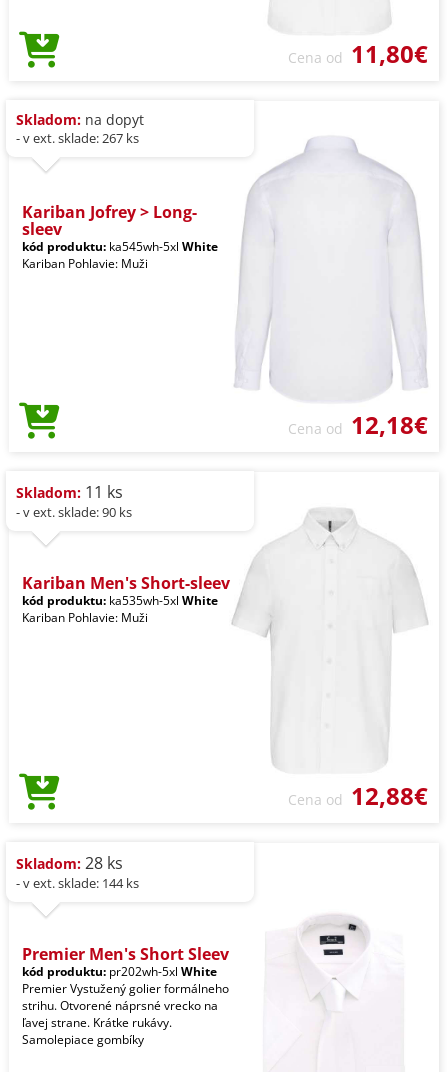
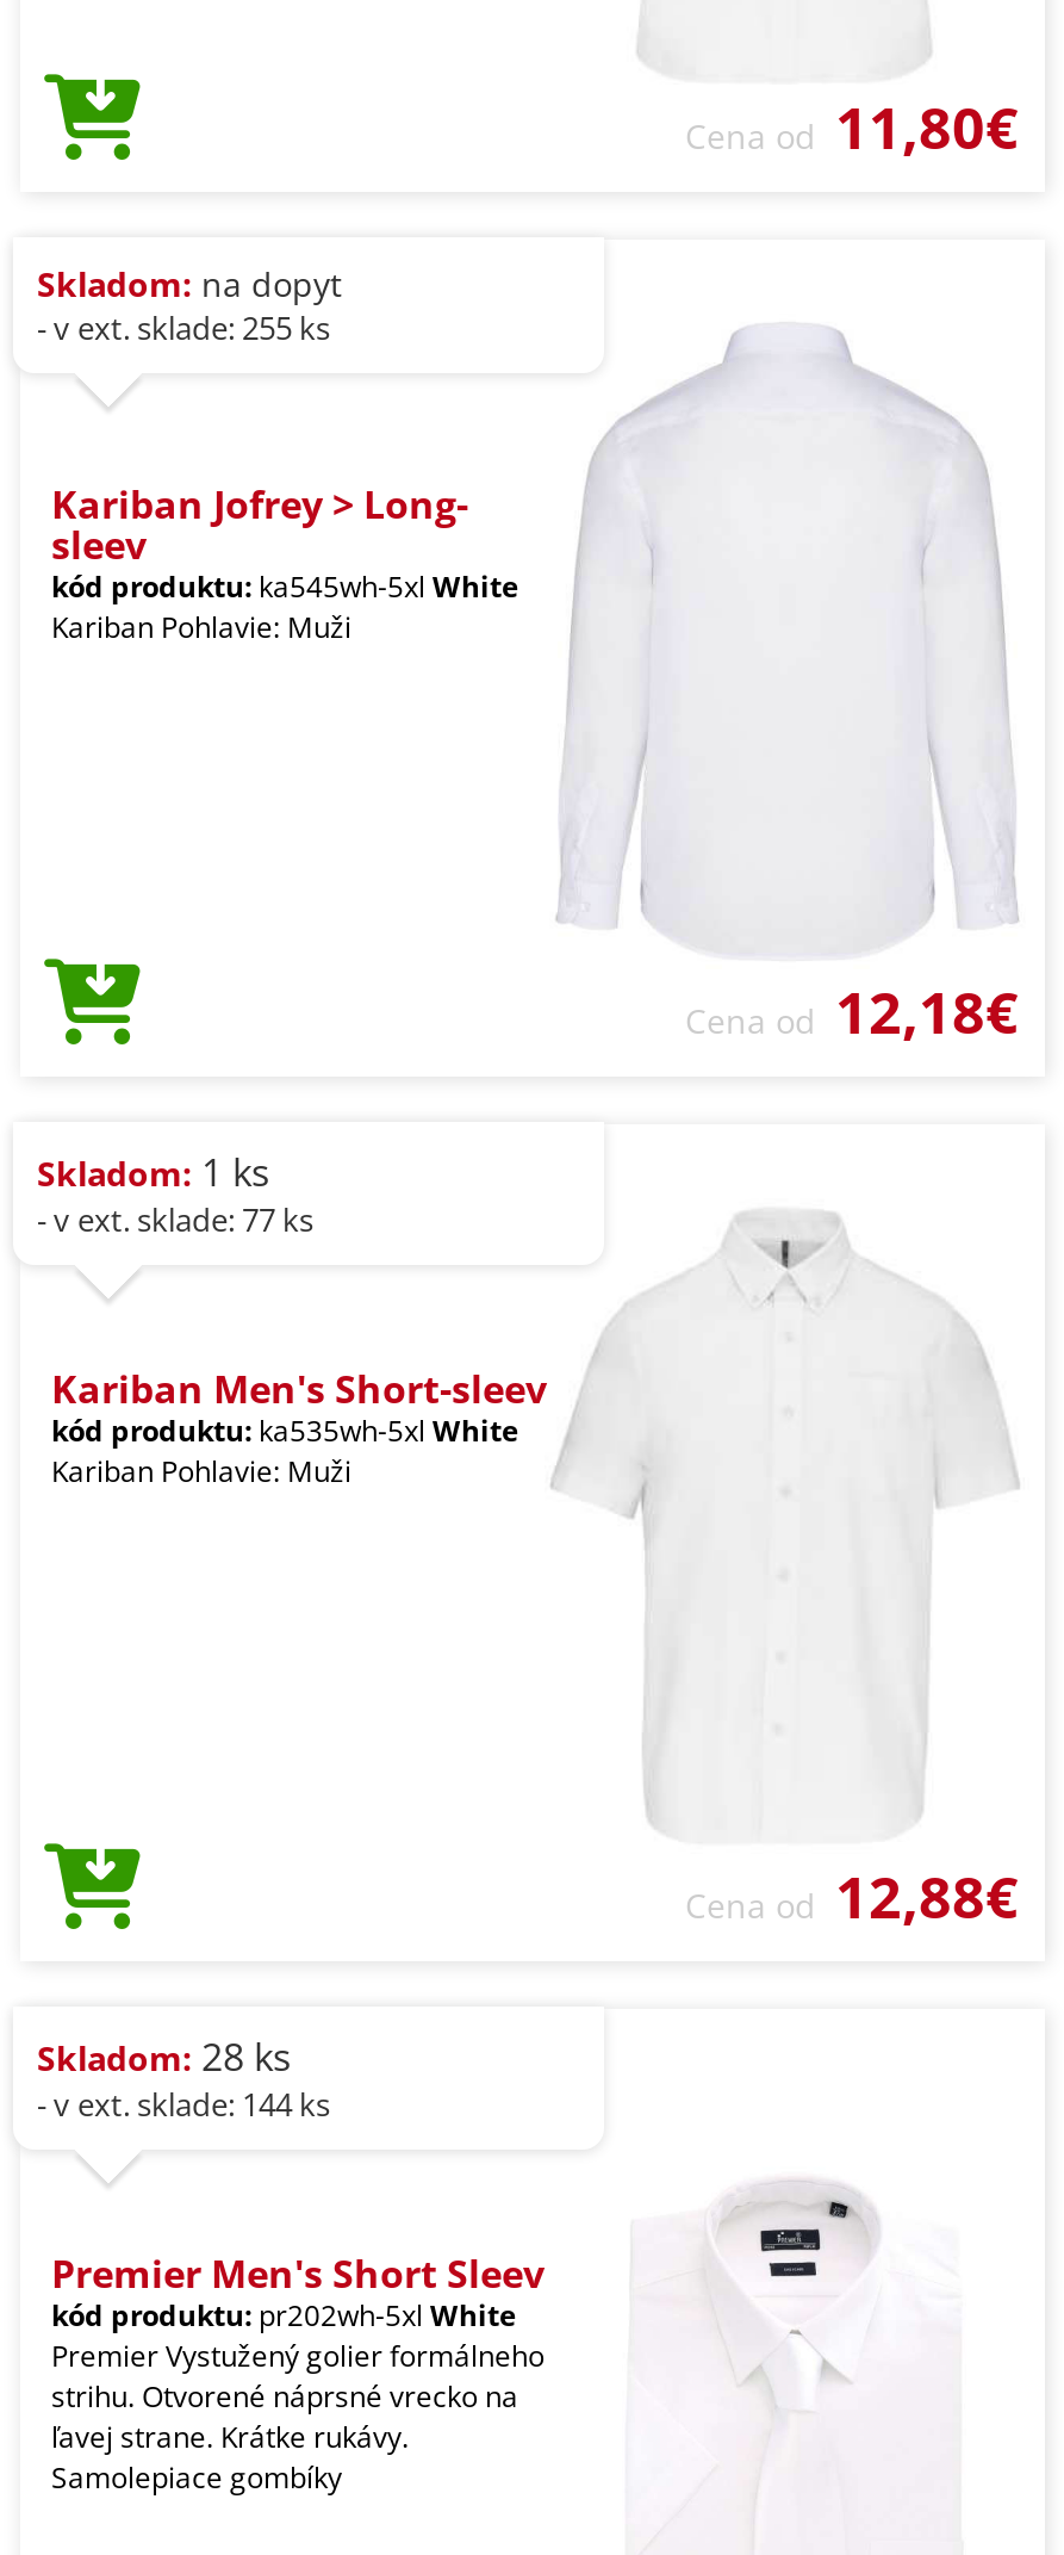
- - v ext. sklade: 267 ks
+ - v ext. sklade: 255 ks

- Skladom: 11 ks
+ Skladom: 1 ks

- - v ext. sklade: 90 ks
+ - v ext. sklade: 77 ks
